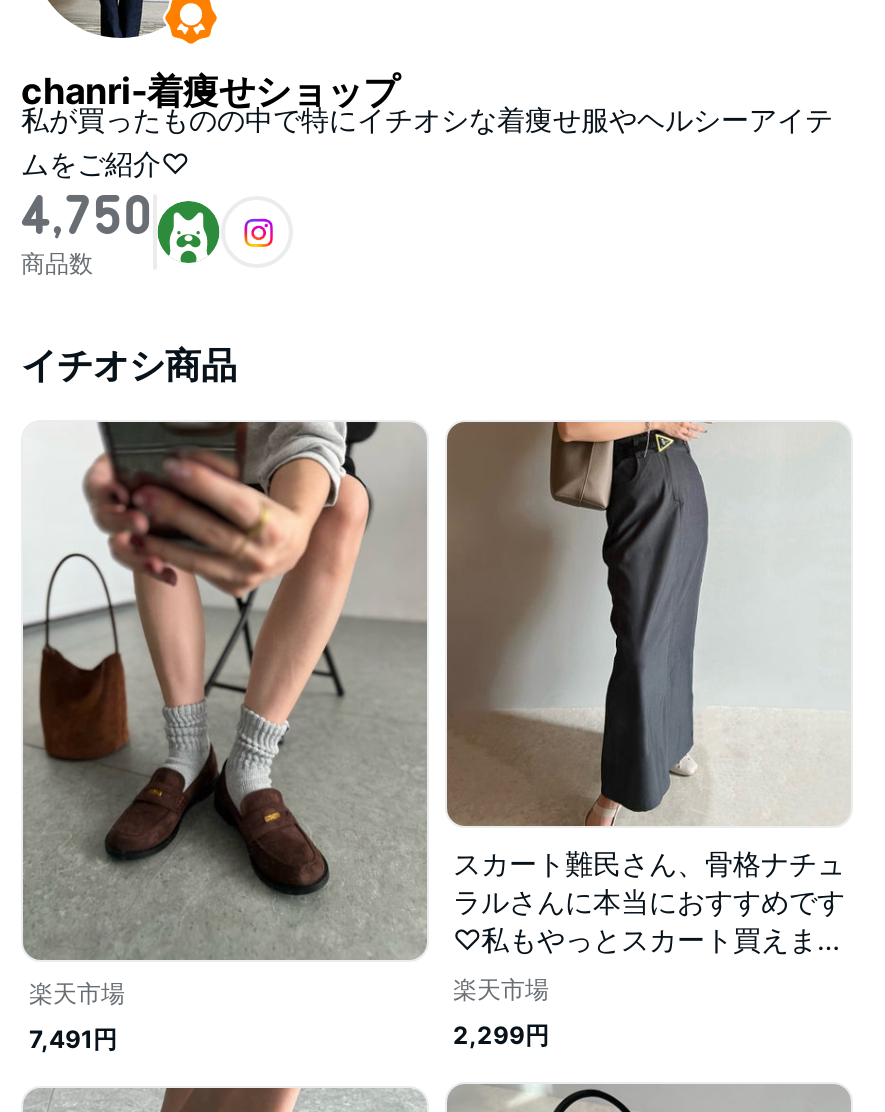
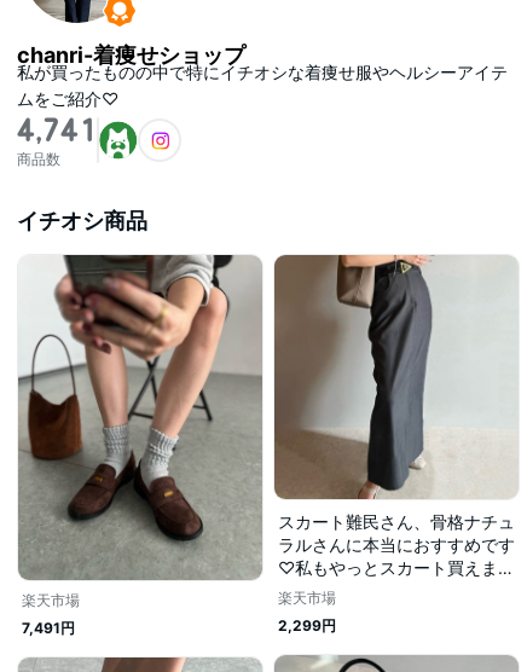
- 4,750
+ 4,741
